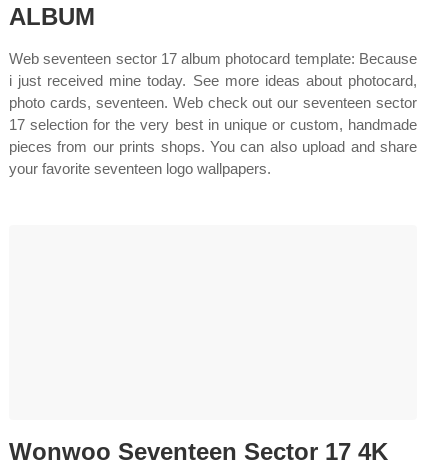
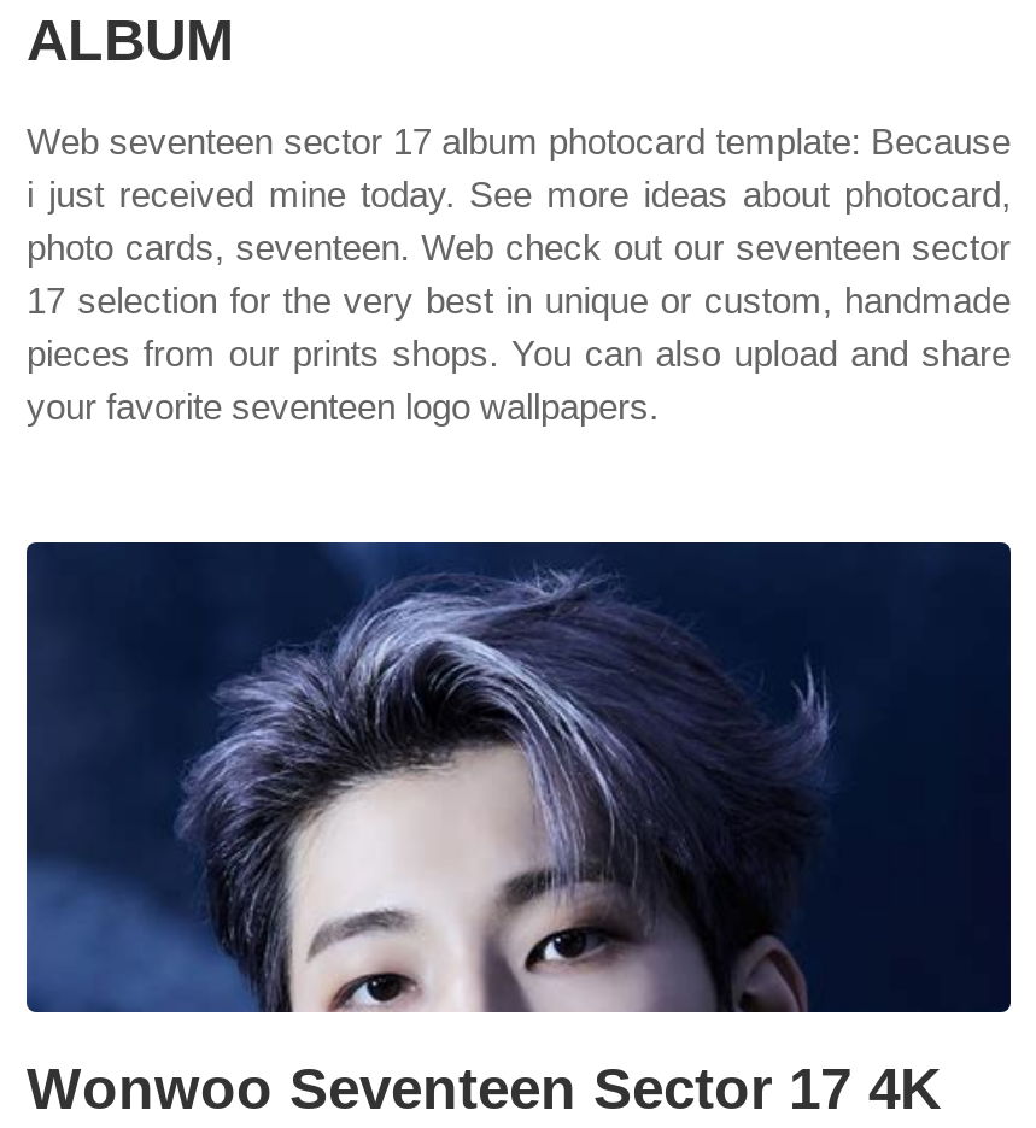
+ [image]
